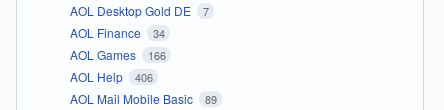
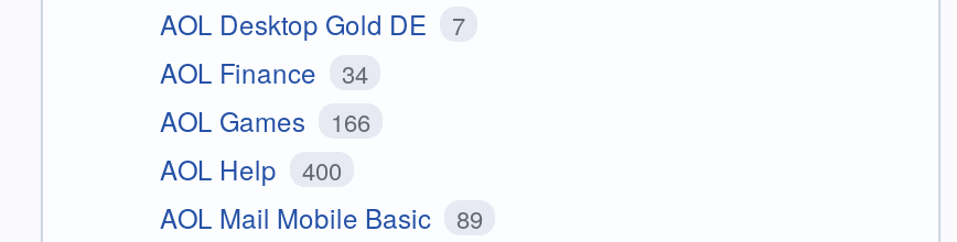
- AOL Help 406
+ AOL Help 400
